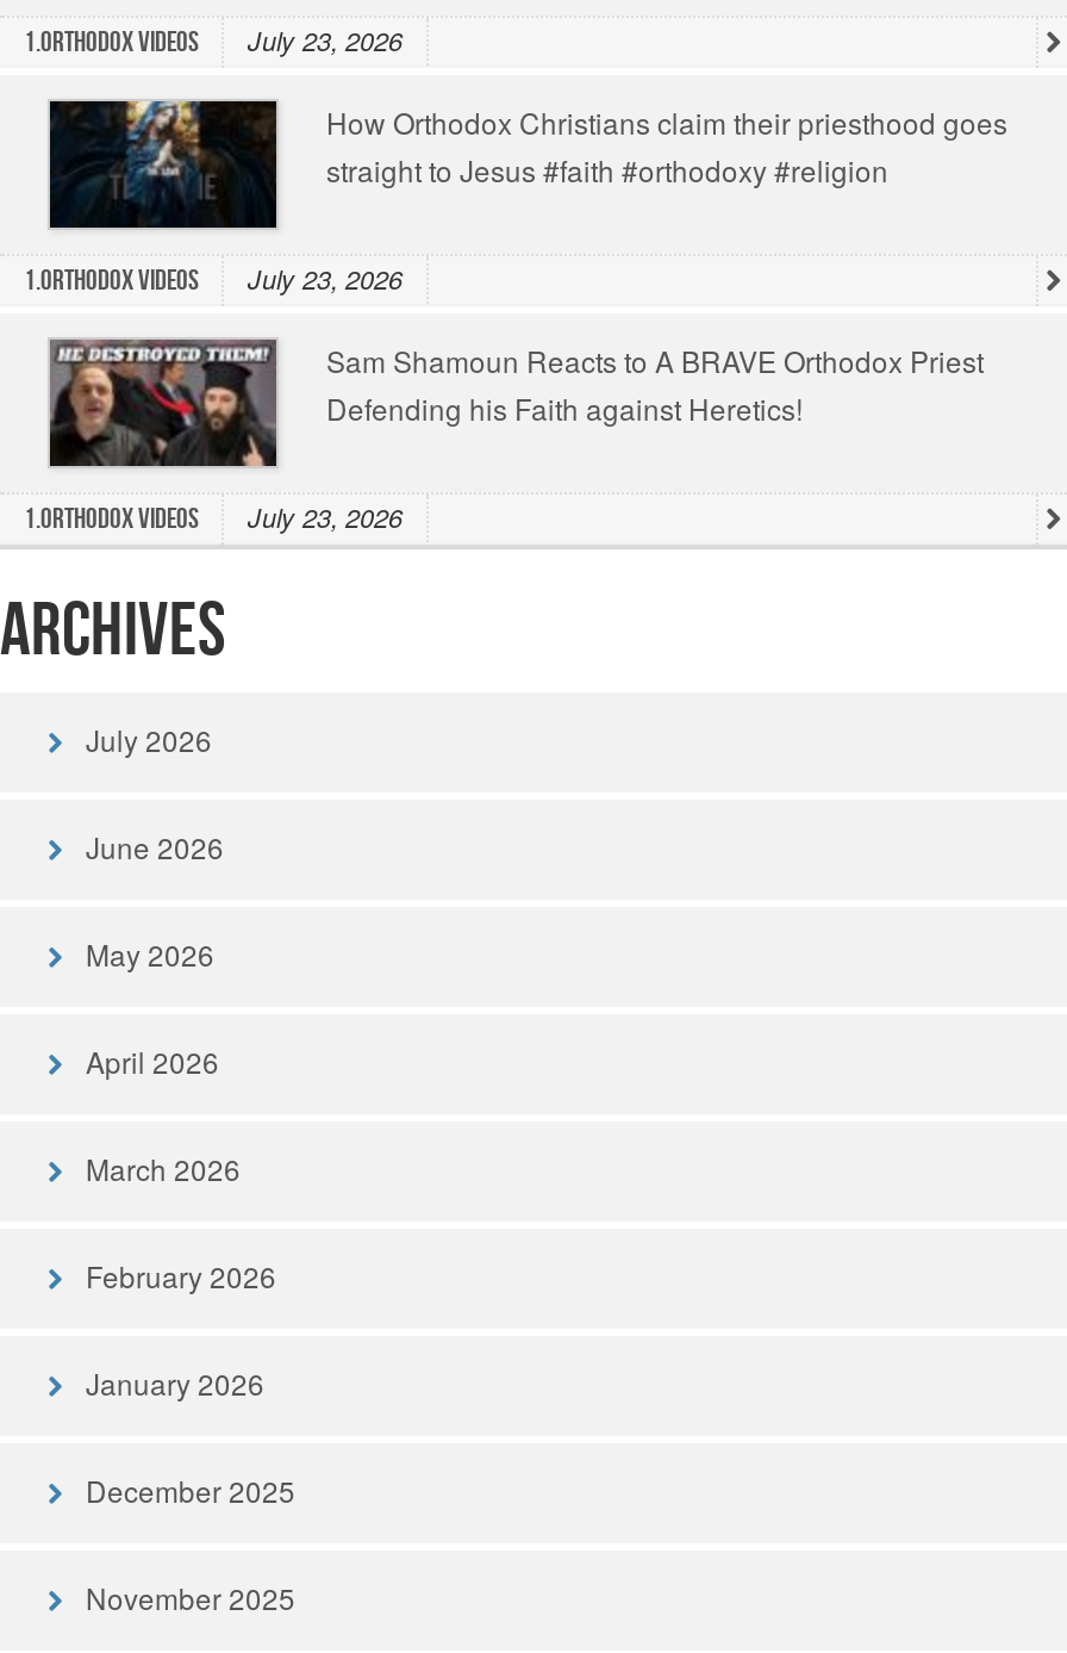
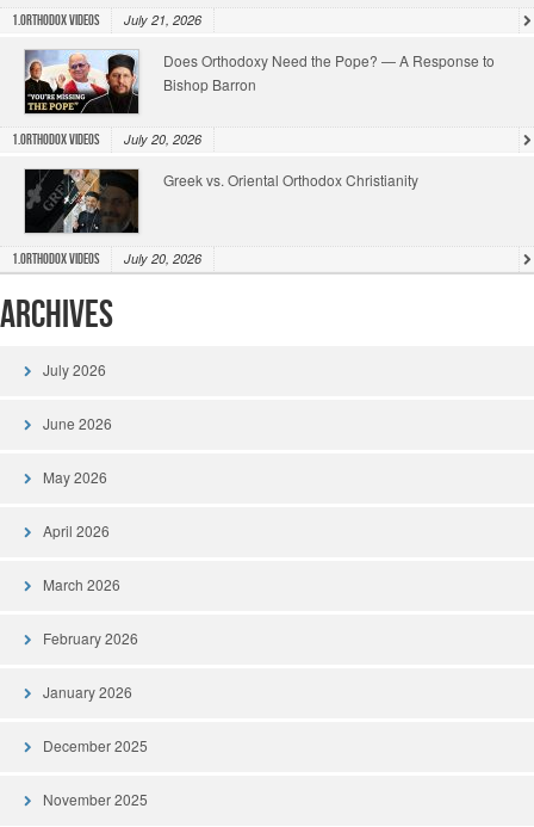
- July 23, 2026
+ July 21, 2026

- [image]
- July 23, 2026
+ [image]
+ July 20, 2026

- How Orthodox Christians claim their priesthood goes
- straight to Jesus #faith #orthodoxy #religion
+ Does Orthodoxy Need the Pope? — A Response to
+ Bishop Barron

- [image]
- July 23, 2026
+ [image]
+ July 20, 2026

- Sam Shamoun Reacts to A BRAVE Orthodox Priest
- Defending his Faith against Heretics!
+ Greek vs. Oriental Orthodox Christianity
